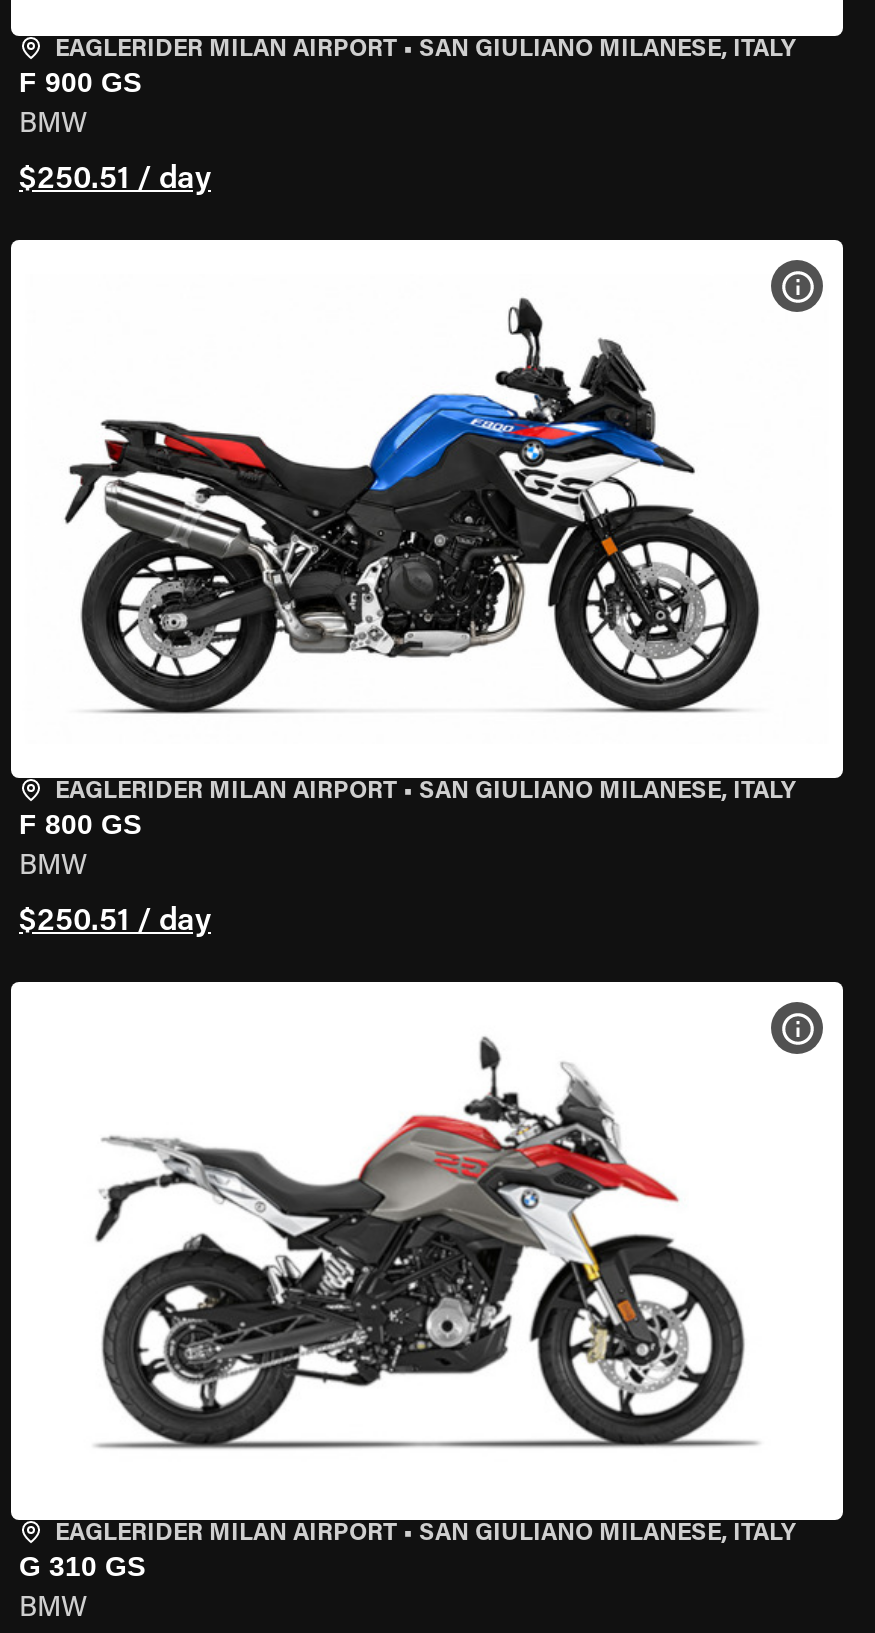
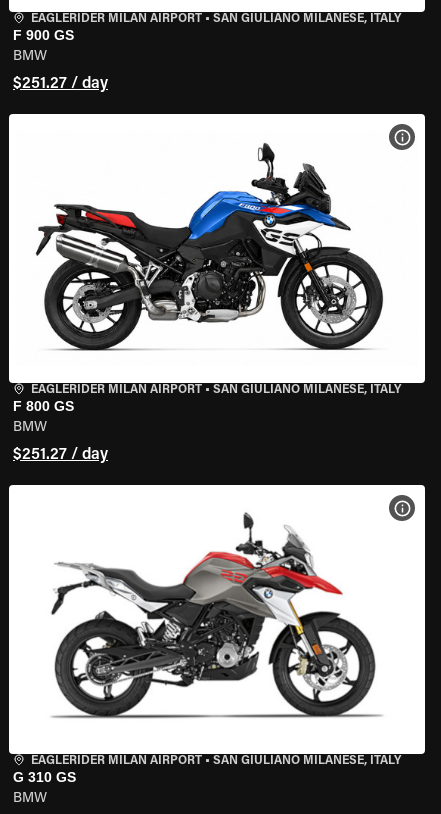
- $250.51 / day
+ $251.27 / day

- $250.51 / day
+ $251.27 / day
